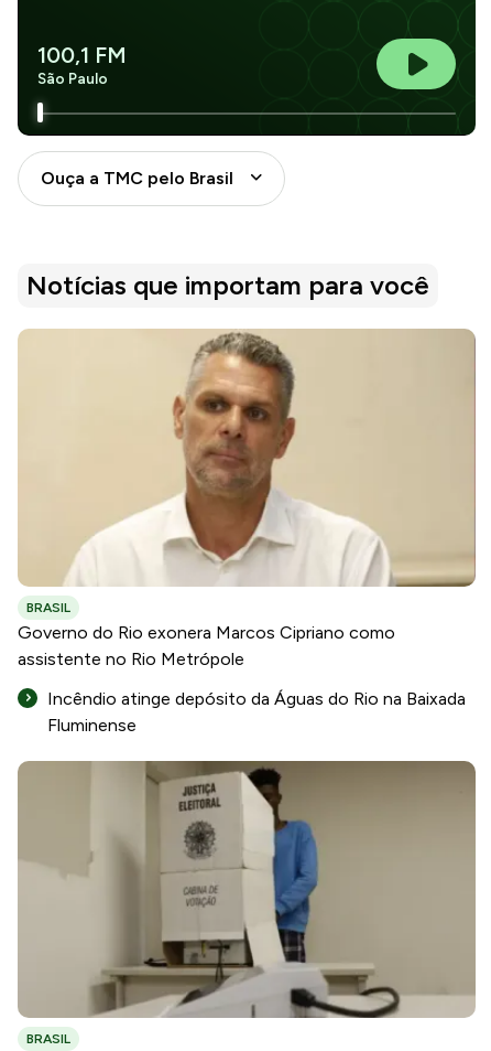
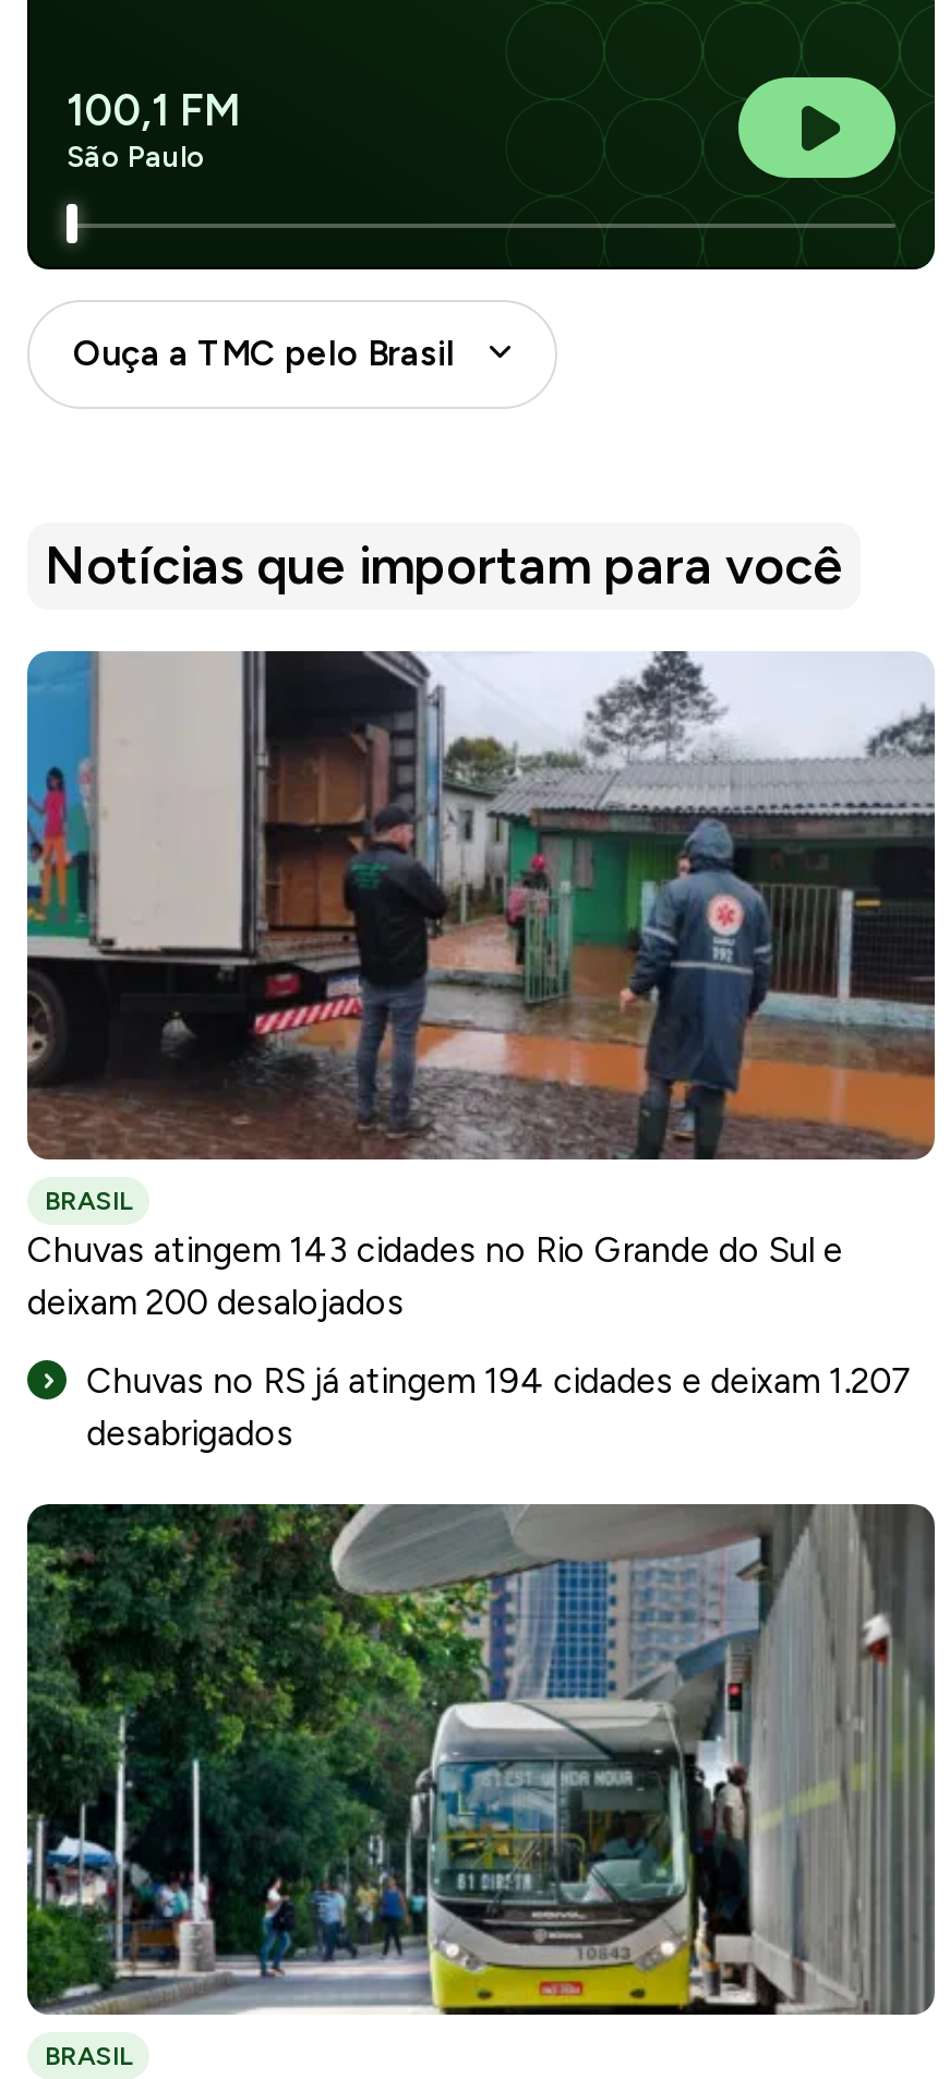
- [image]
- Governo do Rio exonera Marcos Cipriano como
- assistente no Rio Metrópole
+ [image]
+ Chuvas atingem 143 cidades no Rio Grande do Sul e
+ deixam 200 desalojados

- Incêndio atinge depósito da Águas do Rio na Baixada
- Fluminense
+ Chuvas no RS já atingem 194 cidades e deixam 1.207
+ desabrigados

- [image]
+ [image]
